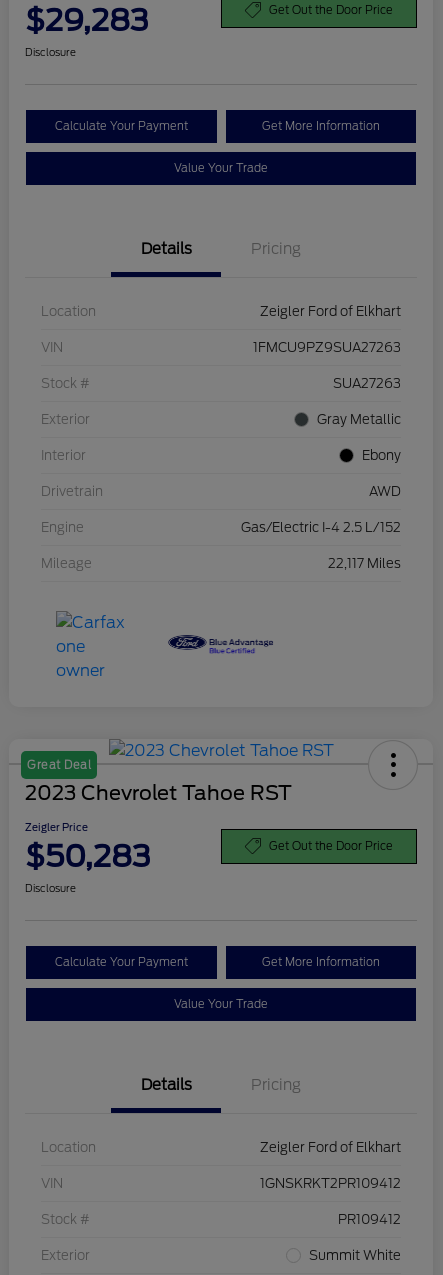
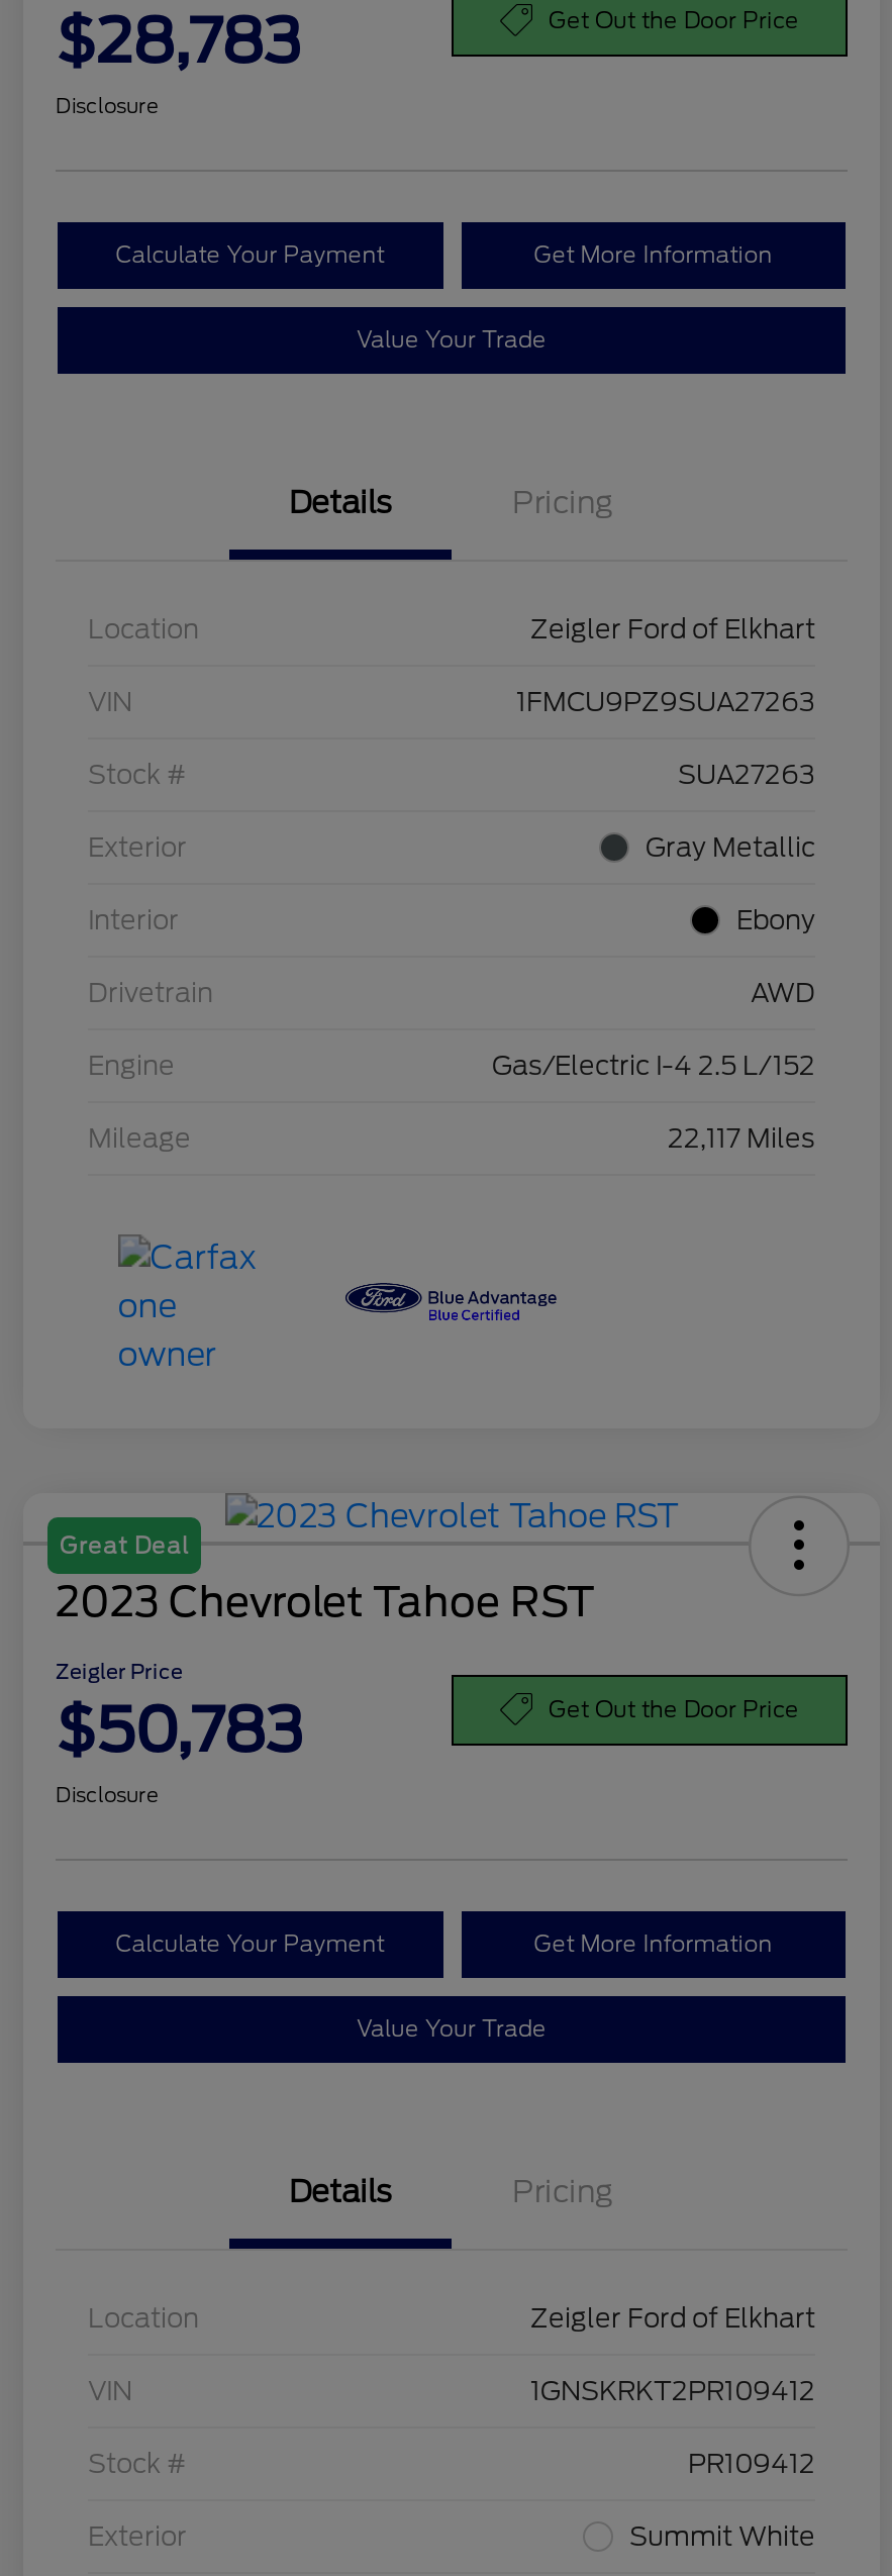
- $29,283
+ $28,783

- $50,283
+ $50,783
